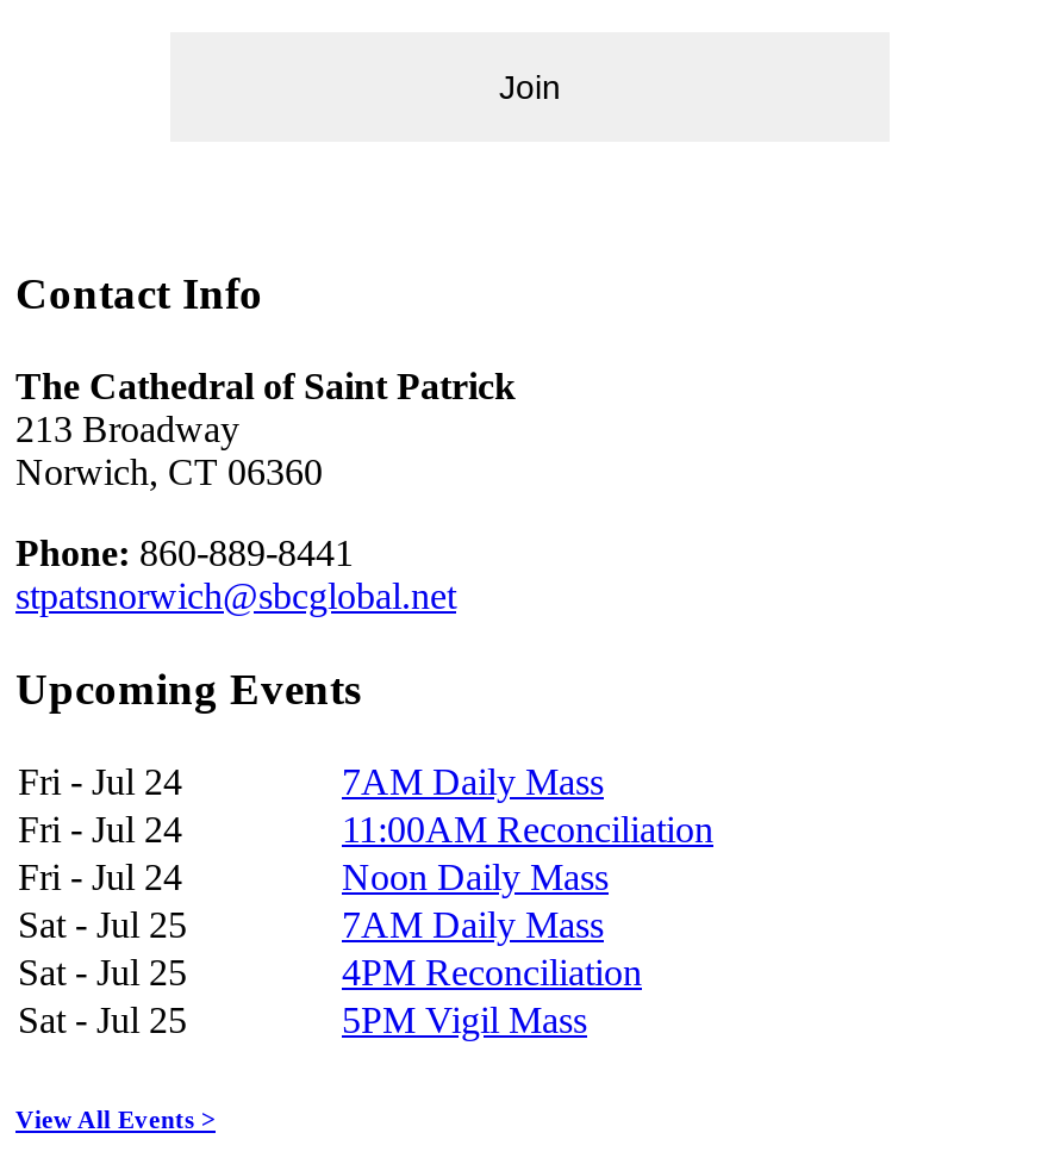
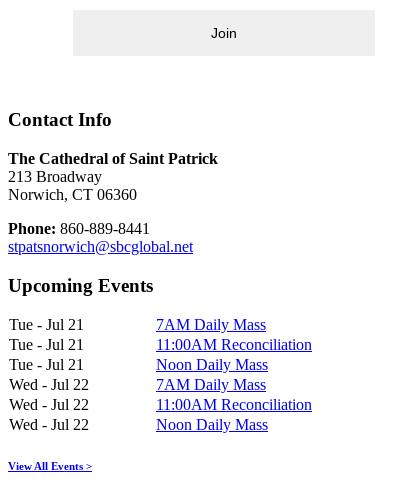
- Fri - Jul 24
+ Tue - Jul 21

- Fri - Jul 24
+ Tue - Jul 21

- Fri - Jul 24
+ Tue - Jul 21

- Sat - Jul 25
+ Wed - Jul 22

- Sat - Jul 25
+ Wed - Jul 22

- 4PM Reconciliation
+ 11:00AM Reconciliation

- Sat - Jul 25
+ Wed - Jul 22

- 5PM Vigil Mass
+ Noon Daily Mass
